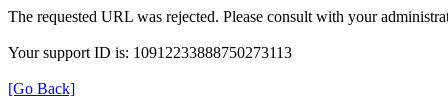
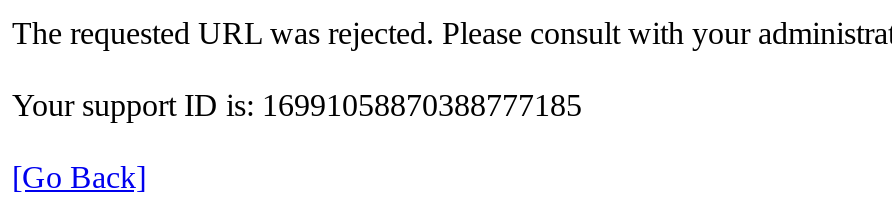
- Your support ID is: 10912233888750273113
+ Your support ID is: 16991058870388777185
